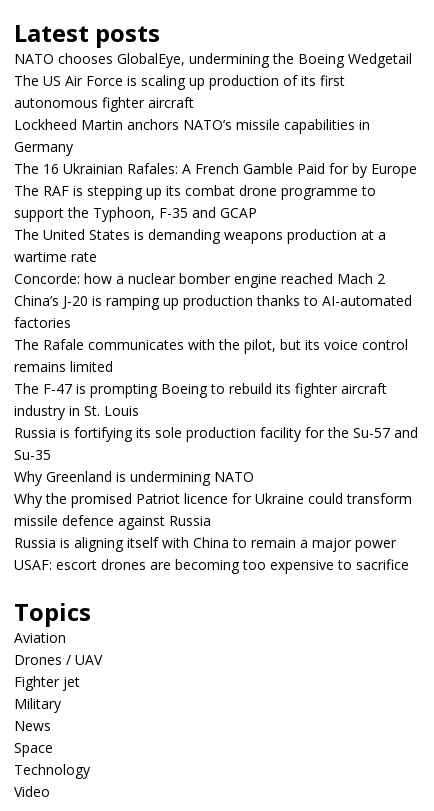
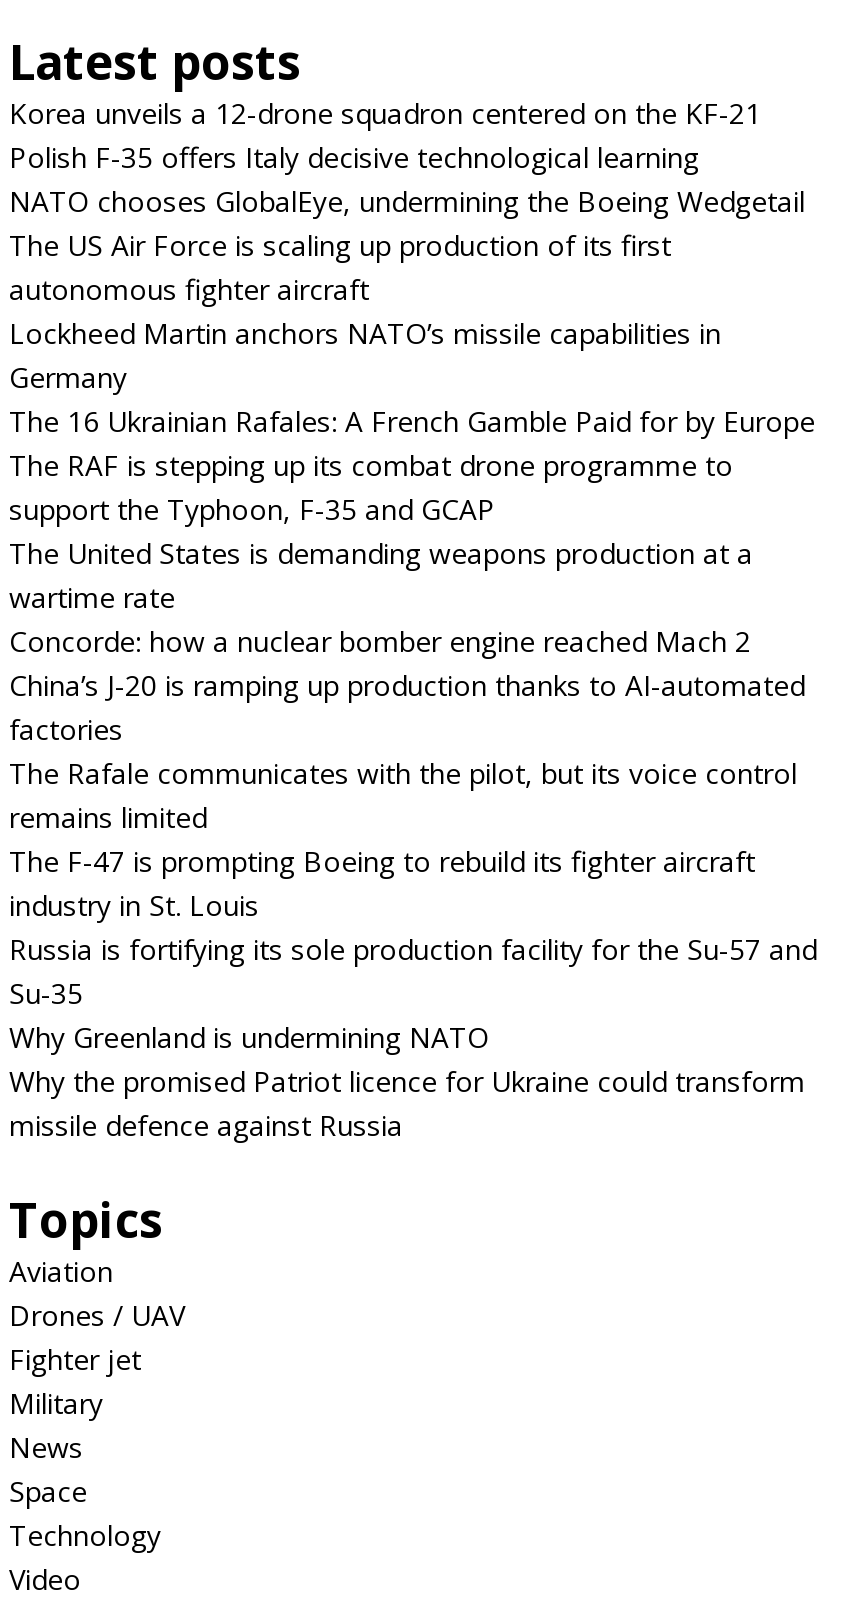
+ Korea unveils a 12-drone squadron centered on the KF-21
+ Polish F-35 offers Italy decisive technological learning

moved down: NATO chooses GlobalEye, undermining the Boeing Wedgetail | The US Air Force is scaling up production of its first | autonomous fighter aircraft | ... | Why the promised Patriot licence for Ukraine could transform | missile defence against Russia

- Russia is aligning itself with China to remain a major power
- USAF: escort drones are becoming too expensive to sacrifice
